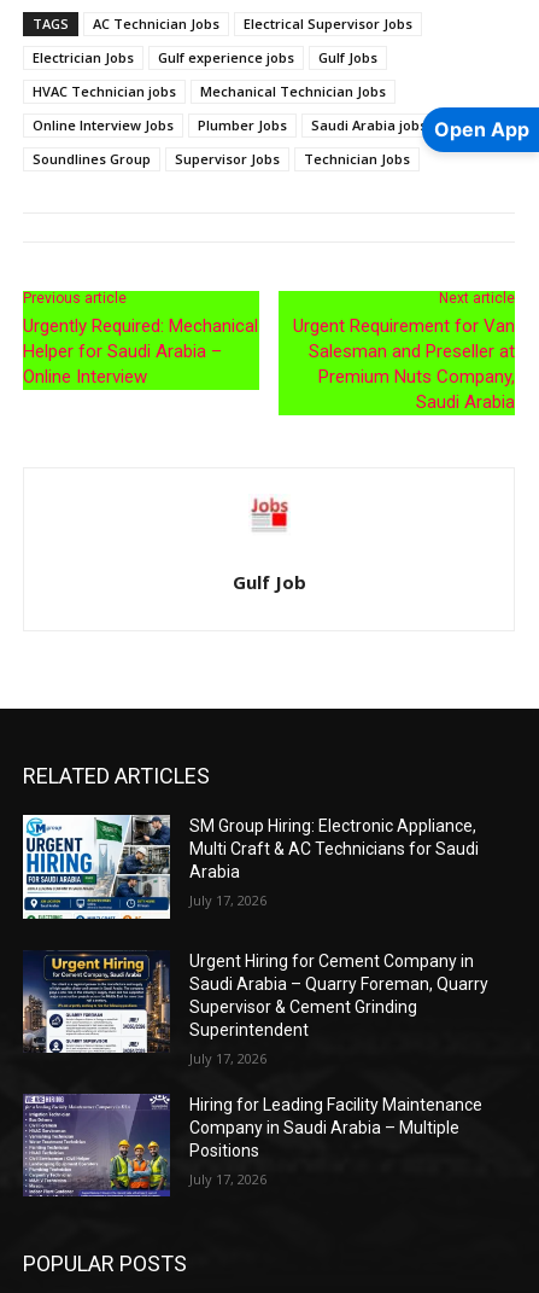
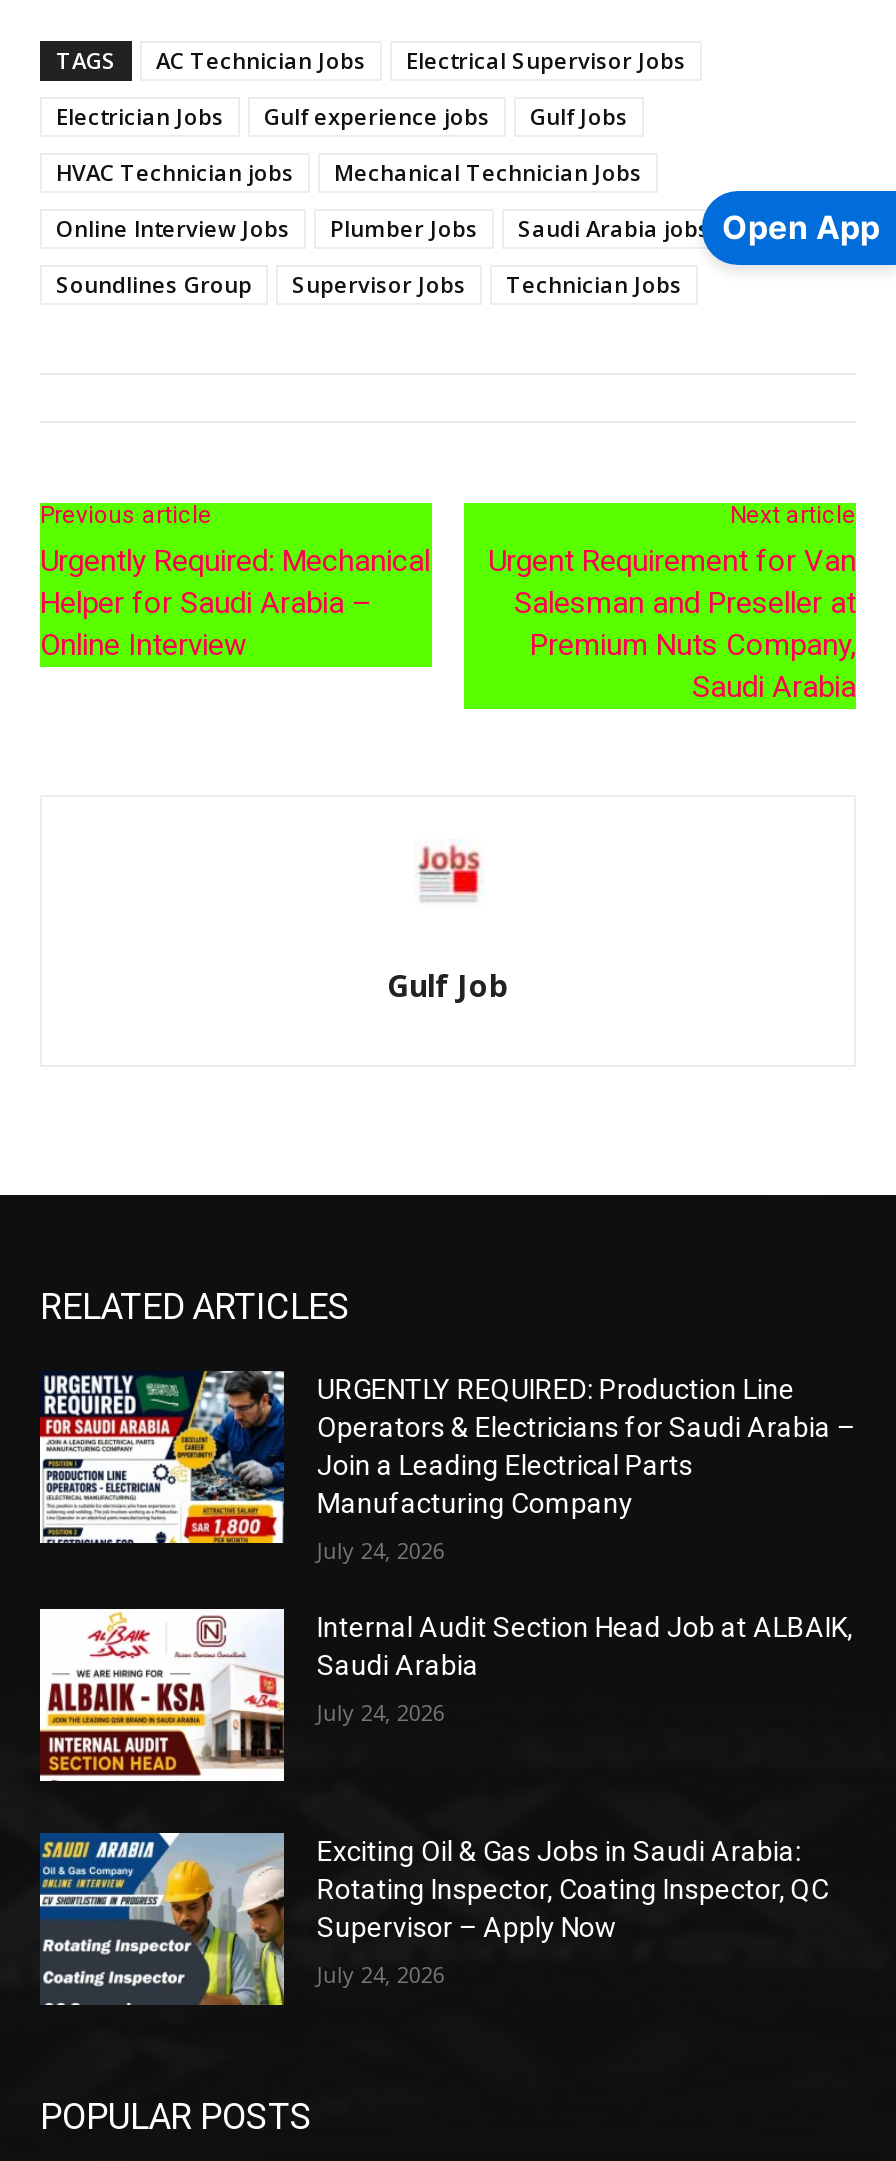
- [image]
- SM Group Hiring: Electronic Appliance,
- Multi Craft & AC Technicians for Saudi
- Arabia
+ [image]
+ URGENTLY REQUIRED: Production Line
+ Operators & Electricians for Saudi Arabia –
+ Join a Leading Electrical Parts
+ Manufacturing Company

- July 17, 2026
+ July 24, 2026

- [image]
- Urgent Hiring for Cement Company in
- Saudi Arabia – Quarry Foreman, Quarry
- Supervisor & Cement Grinding
- Superintendent
+ [image]
+ Internal Audit Section Head Job at ALBAIK,
+ Saudi Arabia

- July 17, 2026
+ July 24, 2026

- [image]
- Hiring for Leading Facility Maintenance
- Company in Saudi Arabia – Multiple
- Positions
+ [image]
+ Exciting Oil & Gas Jobs in Saudi Arabia:
+ Rotating Inspector, Coating Inspector, QC
+ Supervisor – Apply Now

- July 17, 2026
+ July 24, 2026
